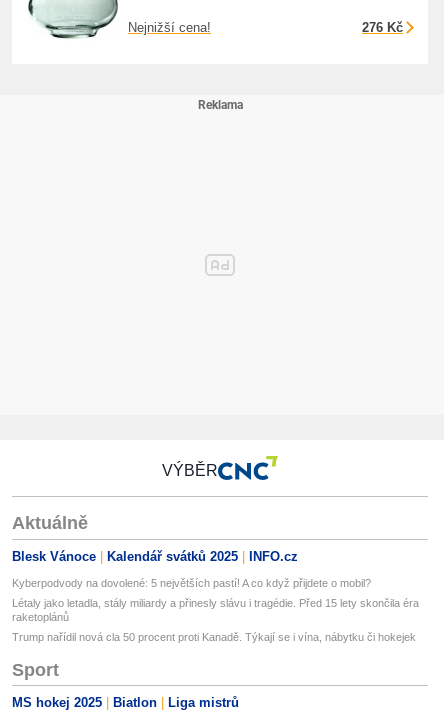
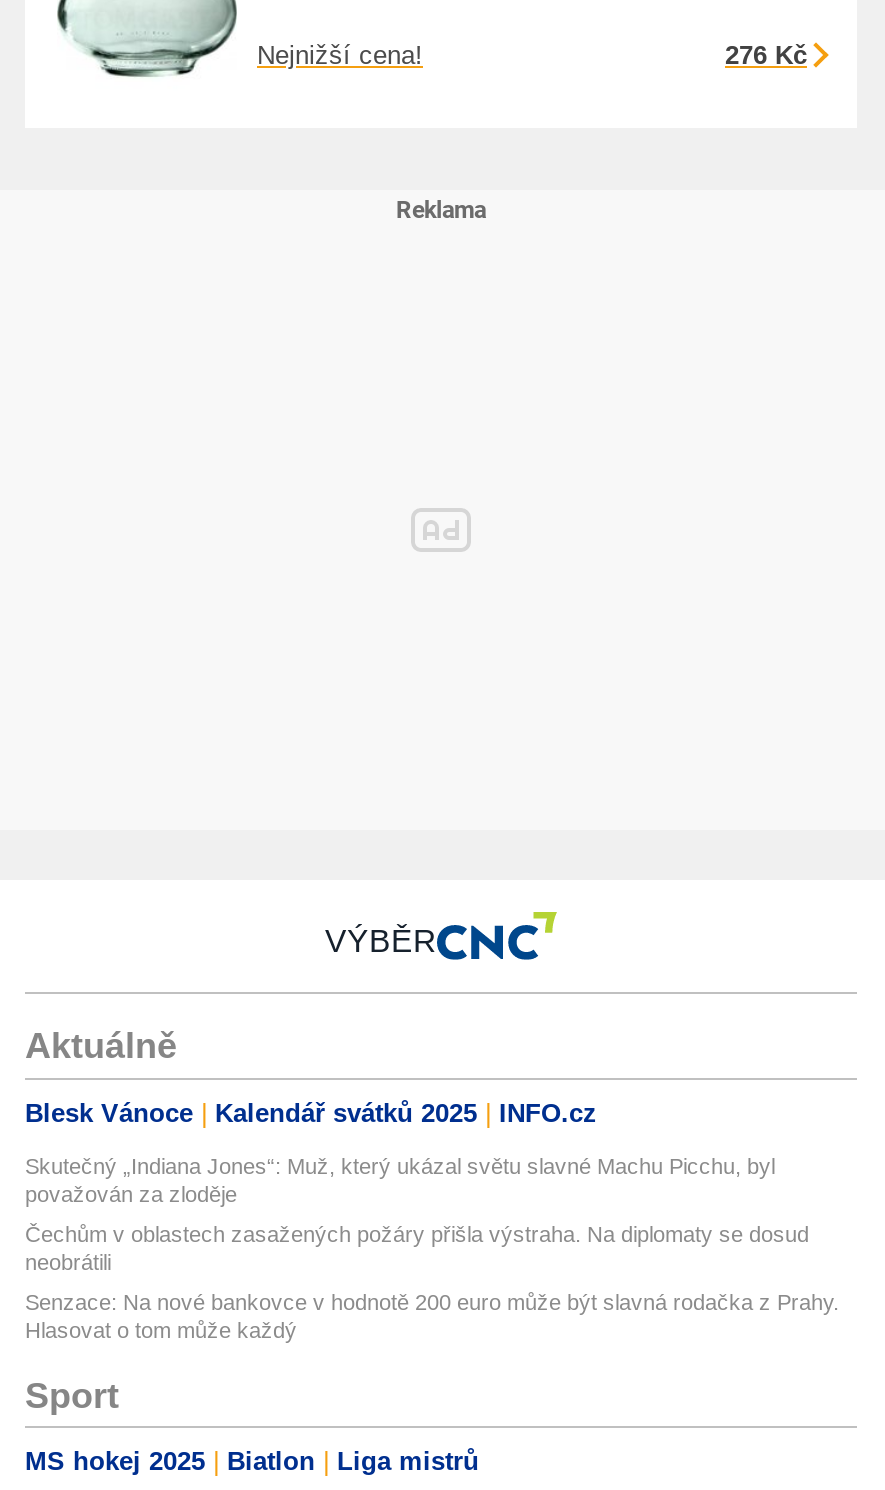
- Kyberpodvody na dovolené: 5 největších pastí! A co když přijdete o mobil?
+ Skutečný „Indiana Jones“: Muž, který ukázal světu slavné Machu Picchu, byl
+ považován za zloděje

- Létaly jako letadla, stály miliardy a přinesly slávu i tragédie. Před 15 lety skončila éra
- raketoplánů
+ Čechům v oblastech zasažených požáry přišla výstraha. Na diplomaty se dosud
+ neobrátili

- Trump nařídil nová cla 50 procent proti Kanadě. Týkají se i vína, nábytku či hokejek
+ Senzace: Na nové bankovce v hodnotě 200 euro může být slavná rodačka z Prahy.
+ Hlasovat o tom může každý
